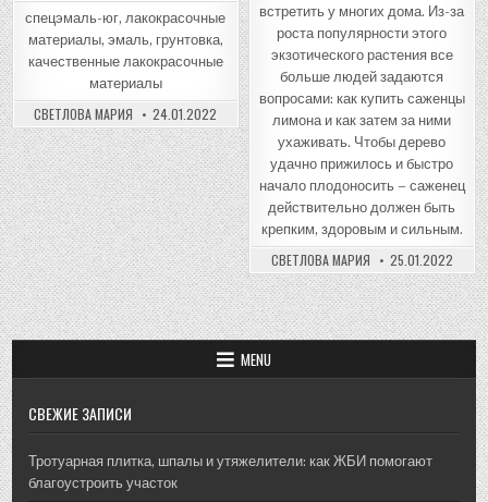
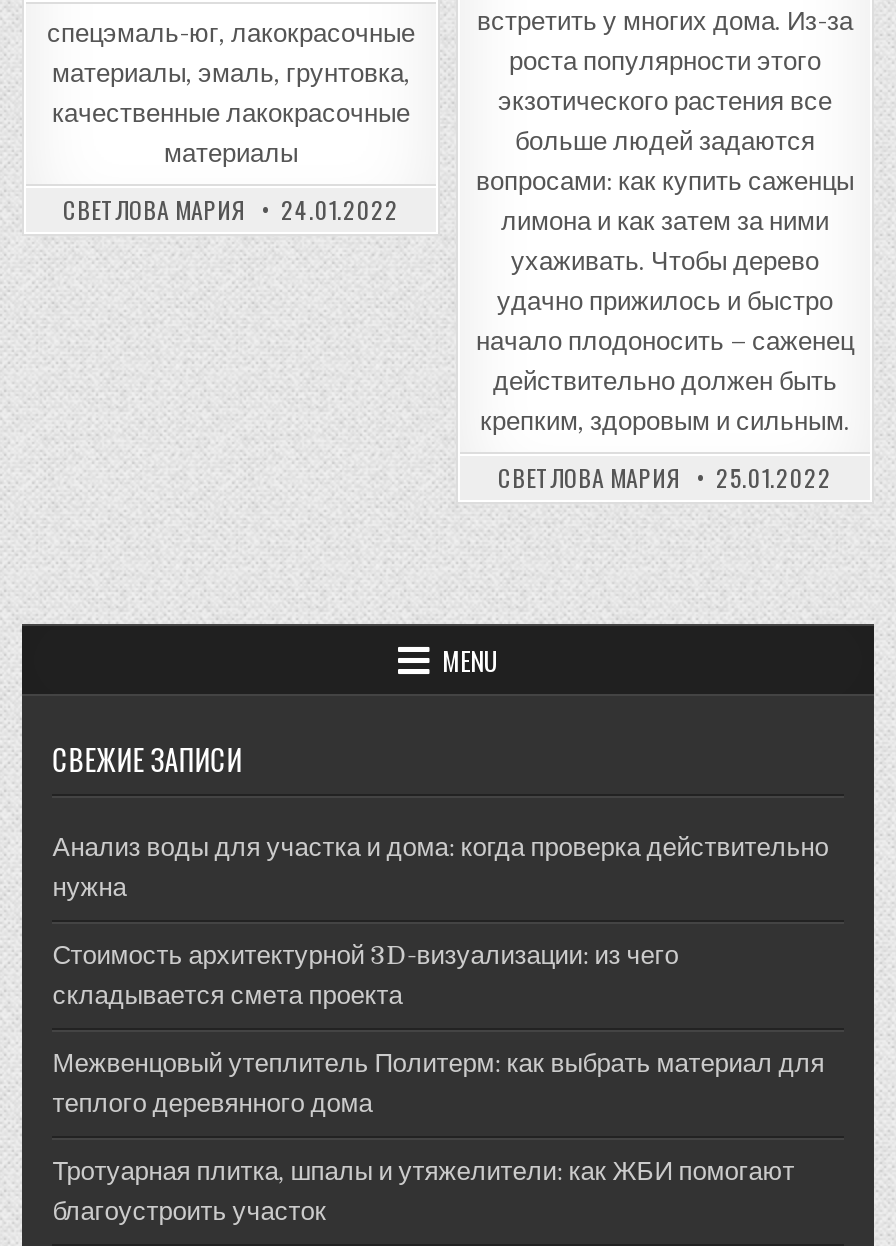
+ Анализ воды для участка и дома: когда проверка действительно
+ нужна
+ Стоимость архитектурной 3D-визуализации: из чего
+ складывается смета проекта
+ Межвенцовый утеплитель Политерм: как выбрать материал для
+ теплого деревянного дома
